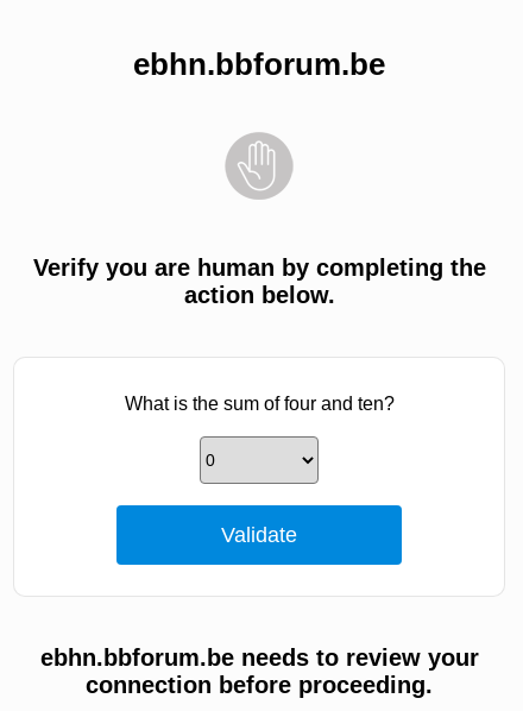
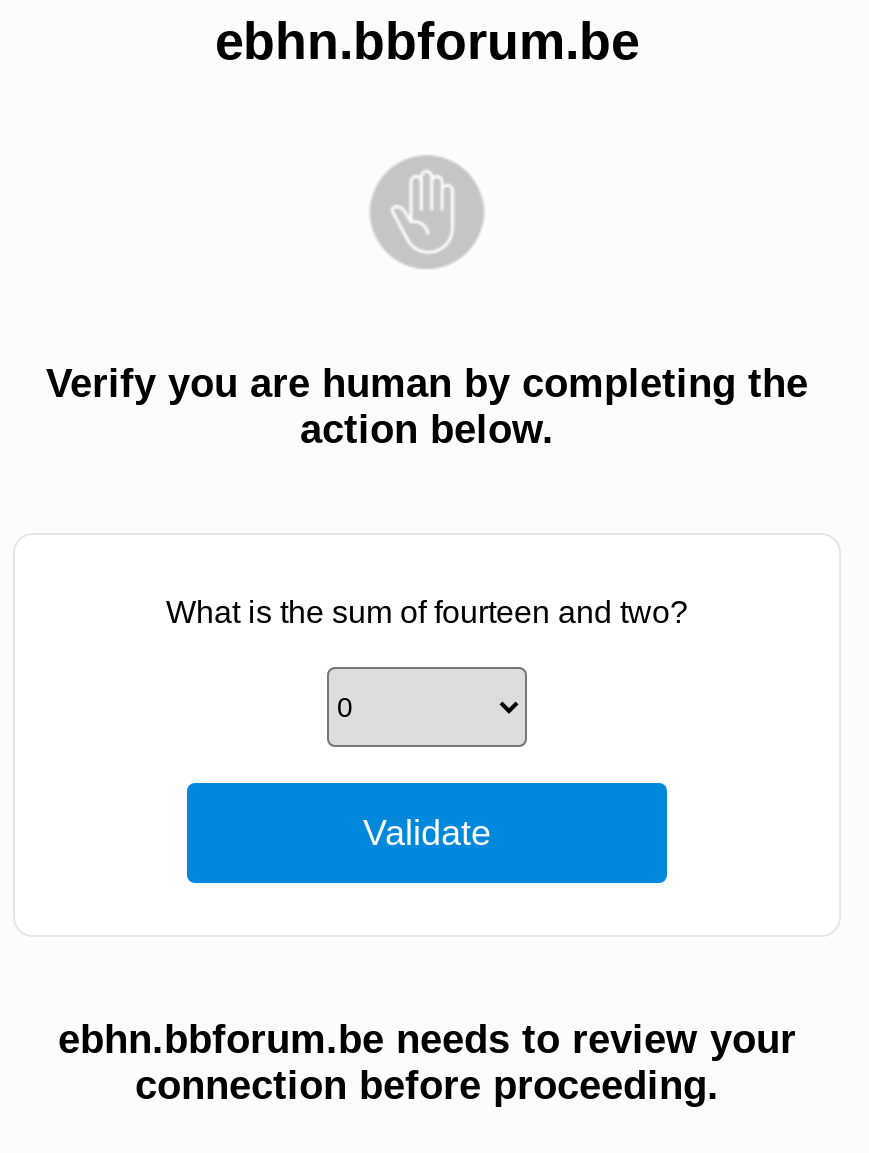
- What is the sum of four and ten?
+ What is the sum of fourteen and two?
